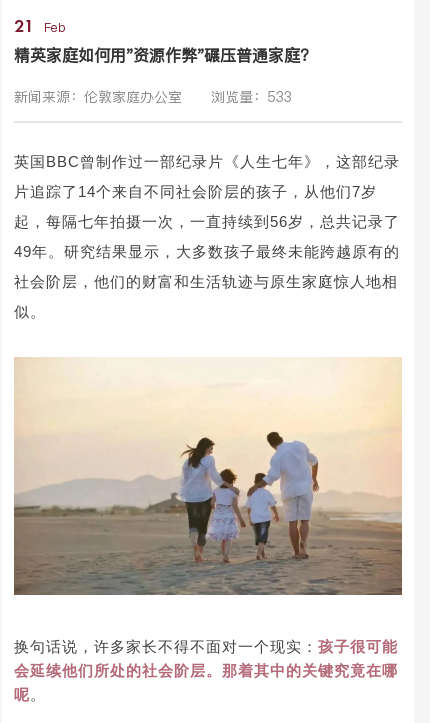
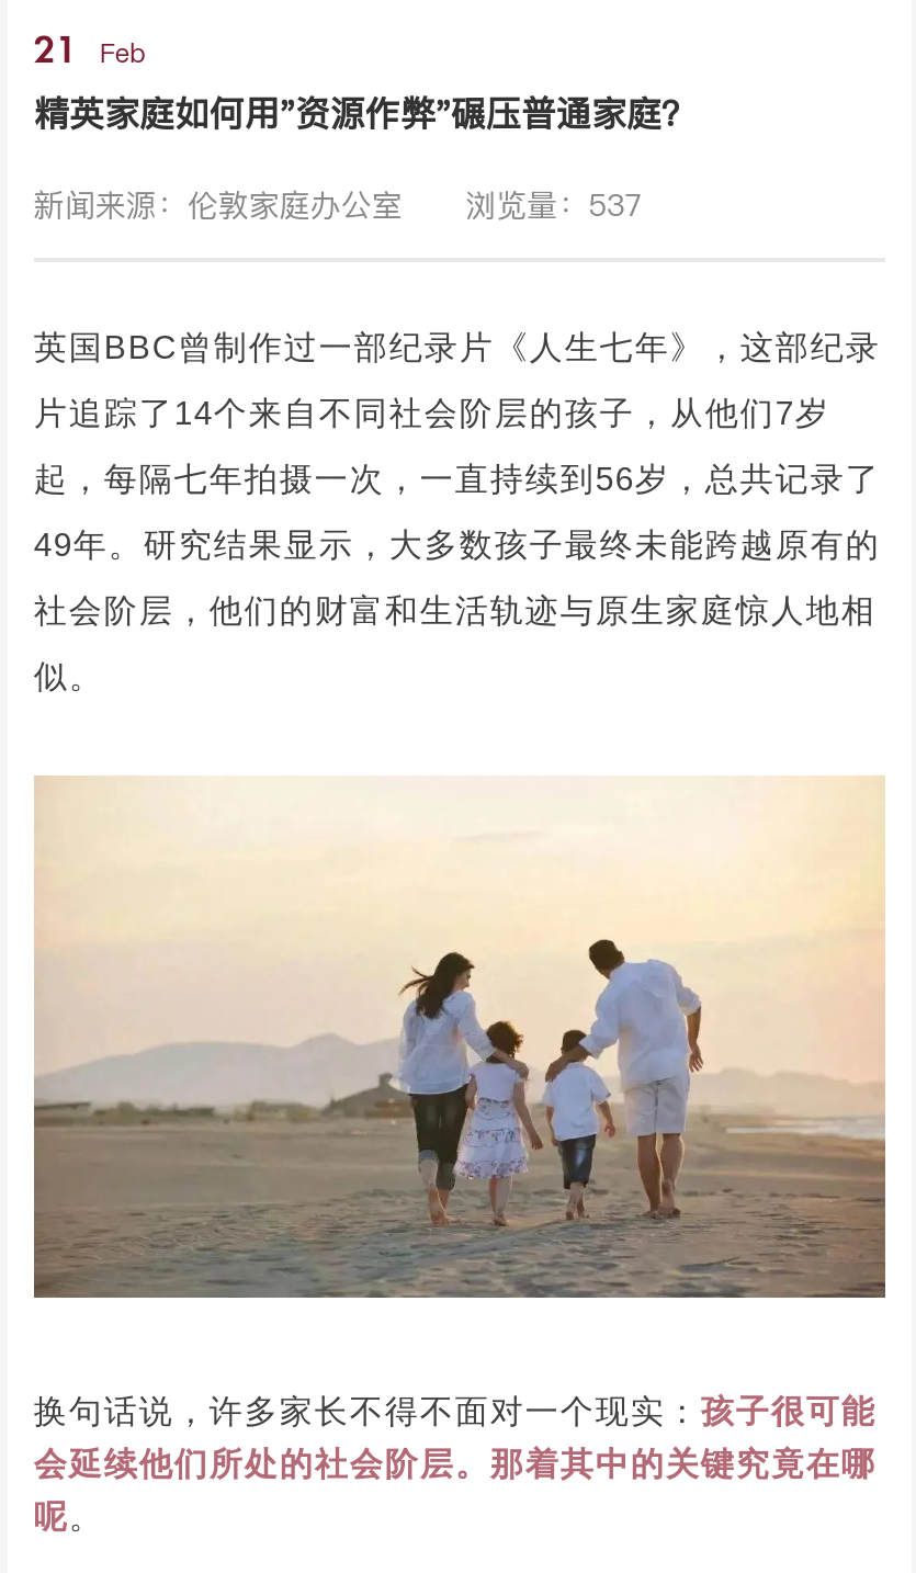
- 新闻来源：伦敦家庭办公室 浏览量：533
+ 新闻来源：伦敦家庭办公室 浏览量：537
